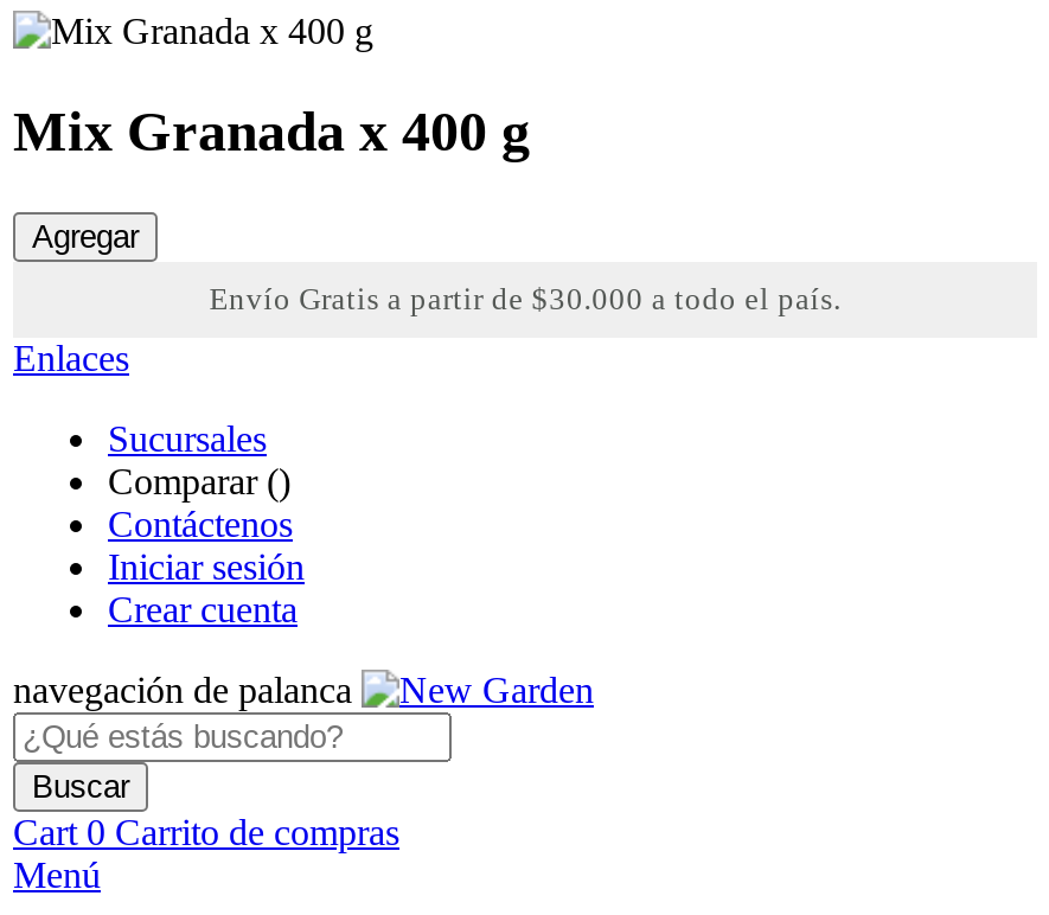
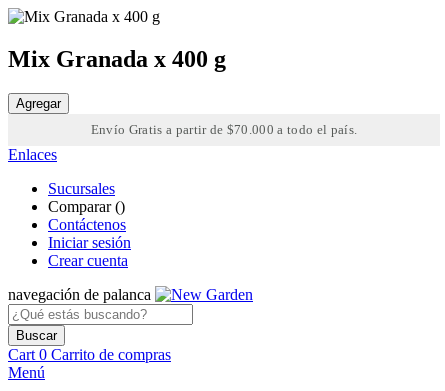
- Envío Gratis a partir de $30.000 a todo el país.
+ Envío Gratis a partir de $70.000 a todo el país.
